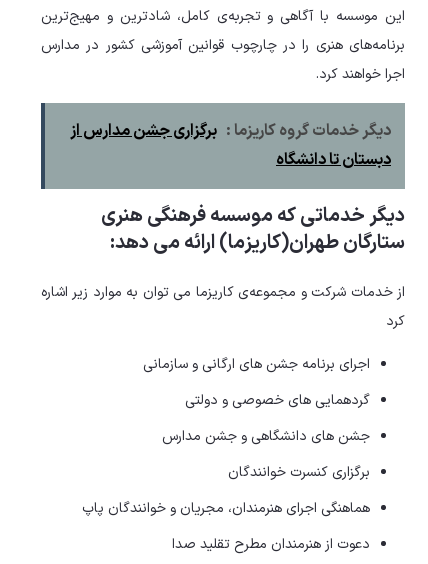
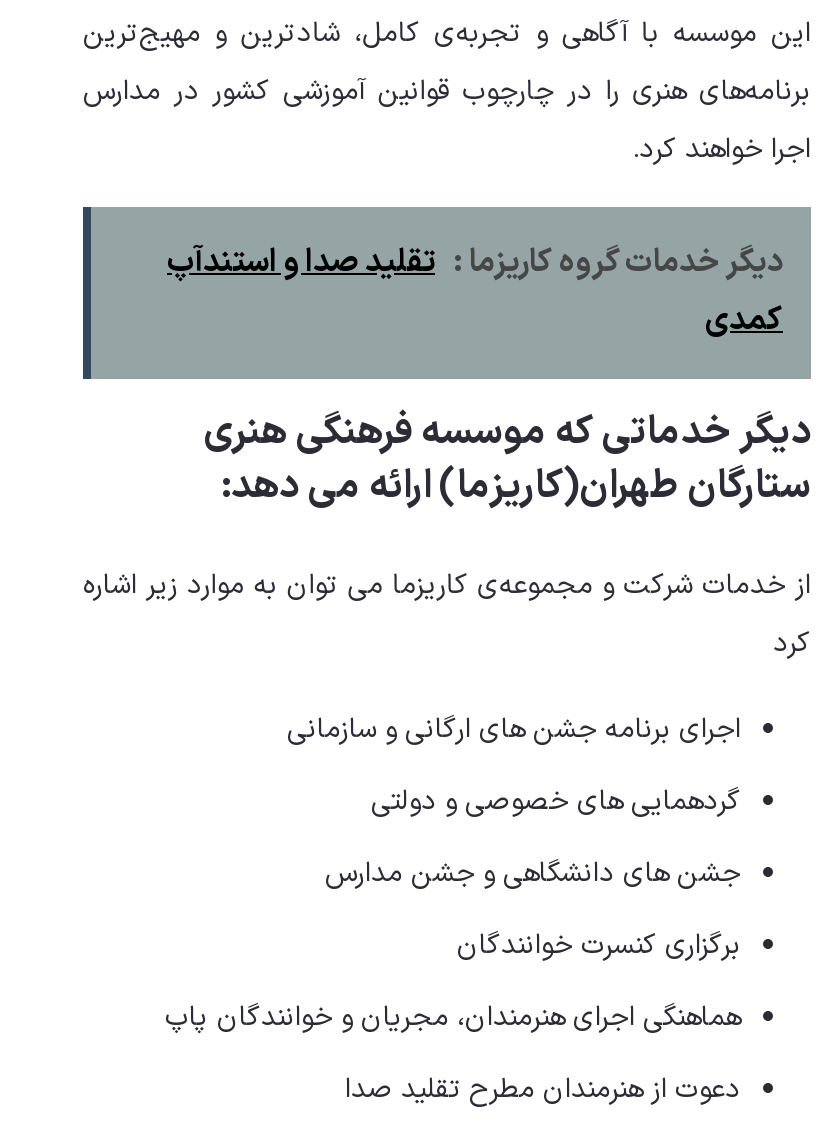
- دیگر خدمات گروه کاریزما : برگزاری جشن مدارس از
- دبستان تا دانشگاه
+ دیگر خدمات گروه کاریزما : تقلید صدا و استندآپ
+ کمدی
